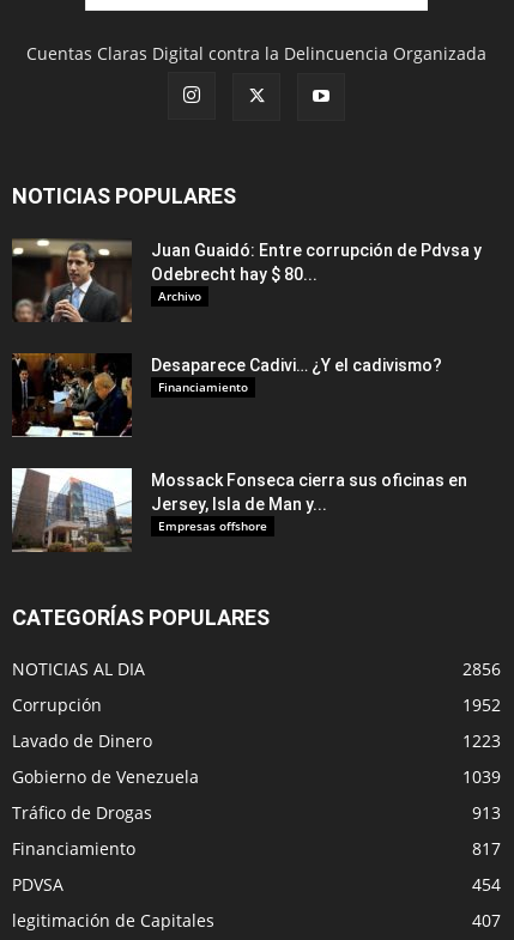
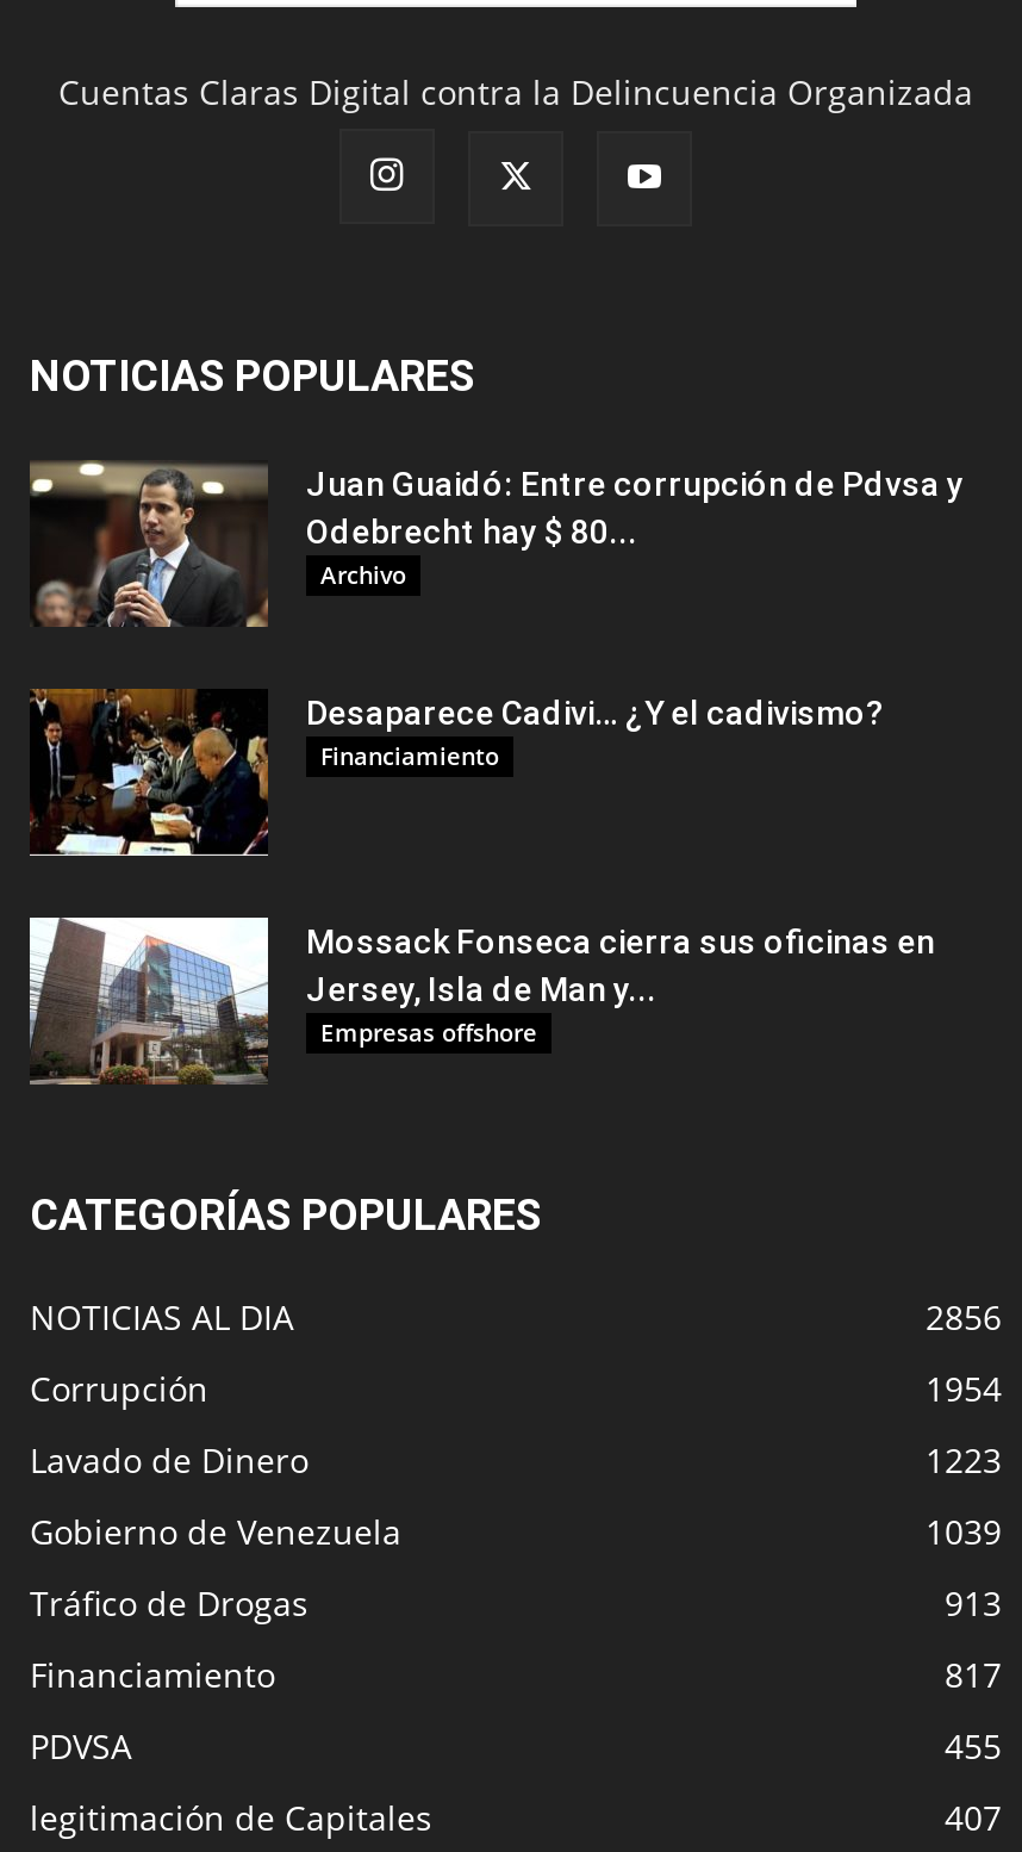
- 1952
+ 1954

- 454
+ 455
